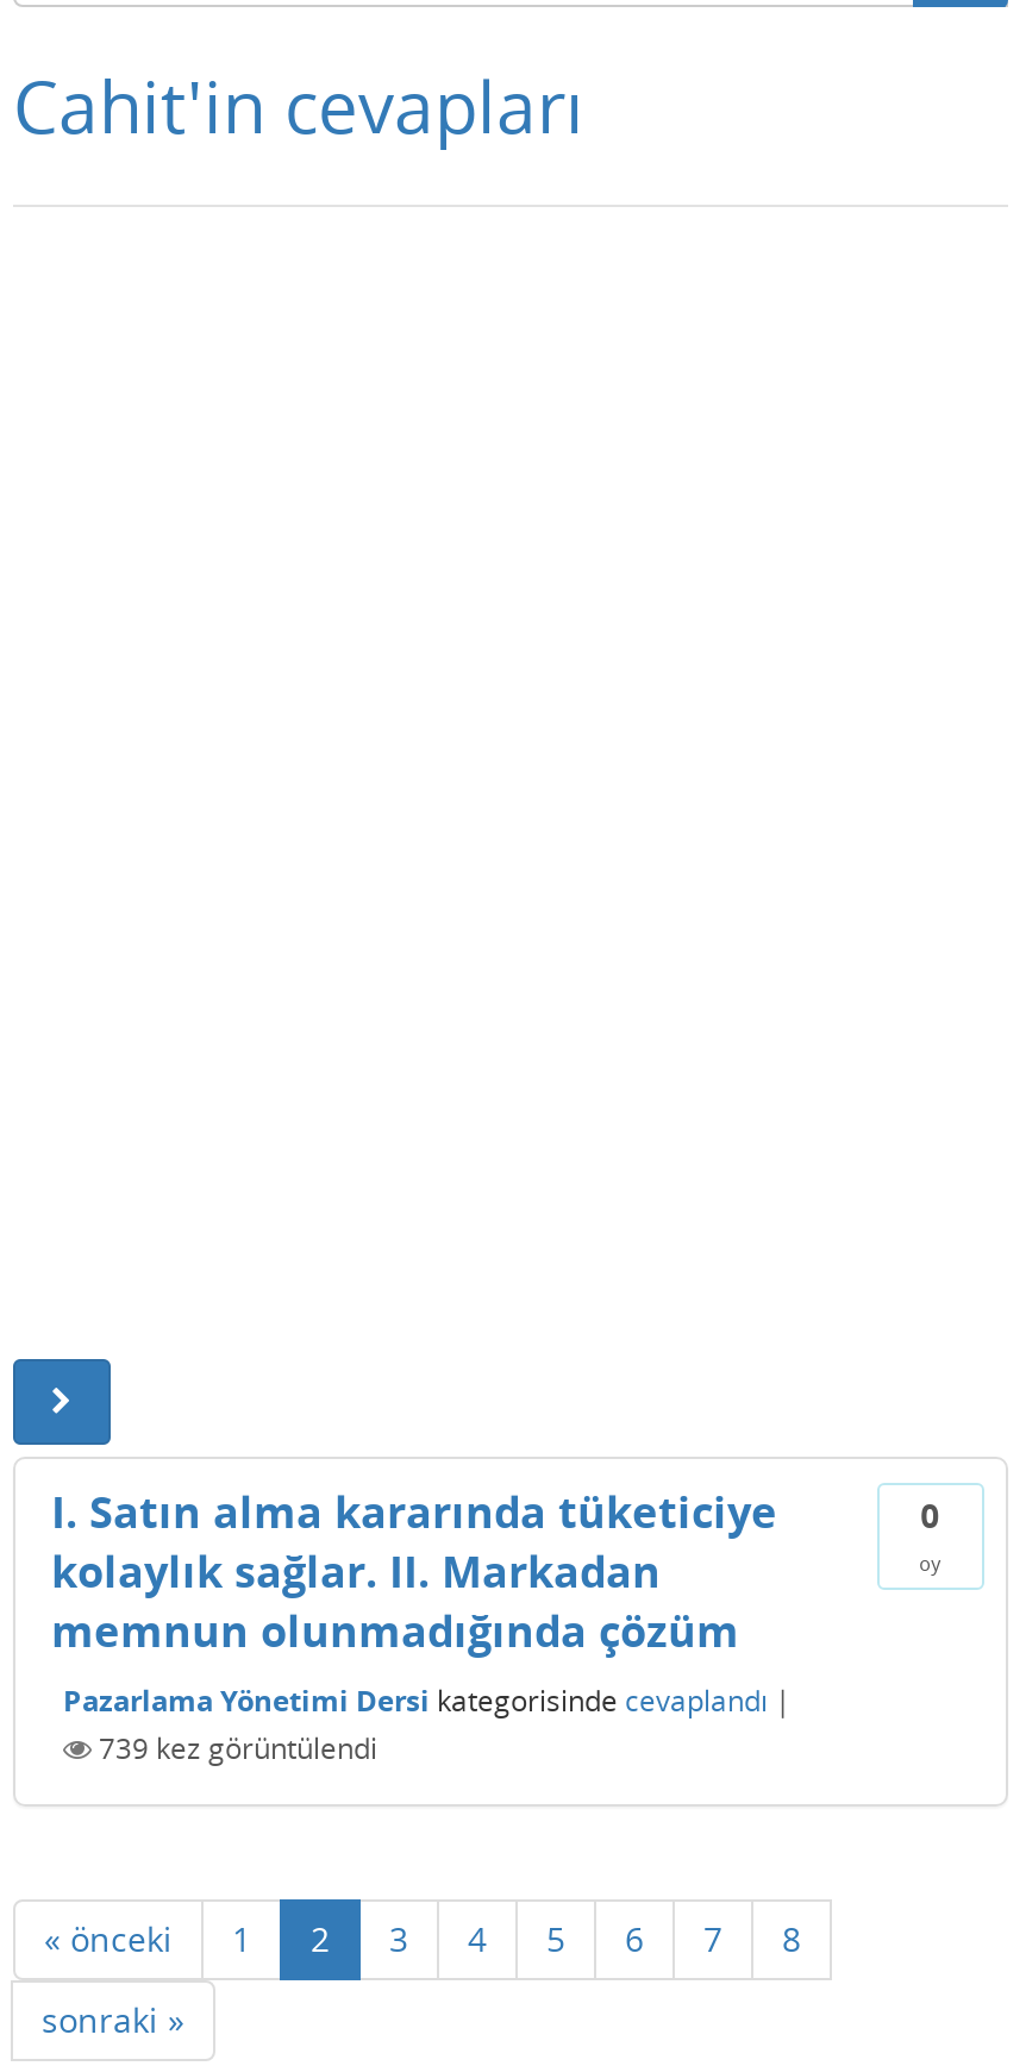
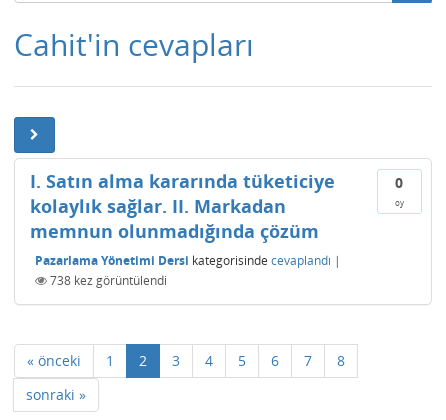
- 739 kez görüntülendi
+ 738 kez görüntülendi
